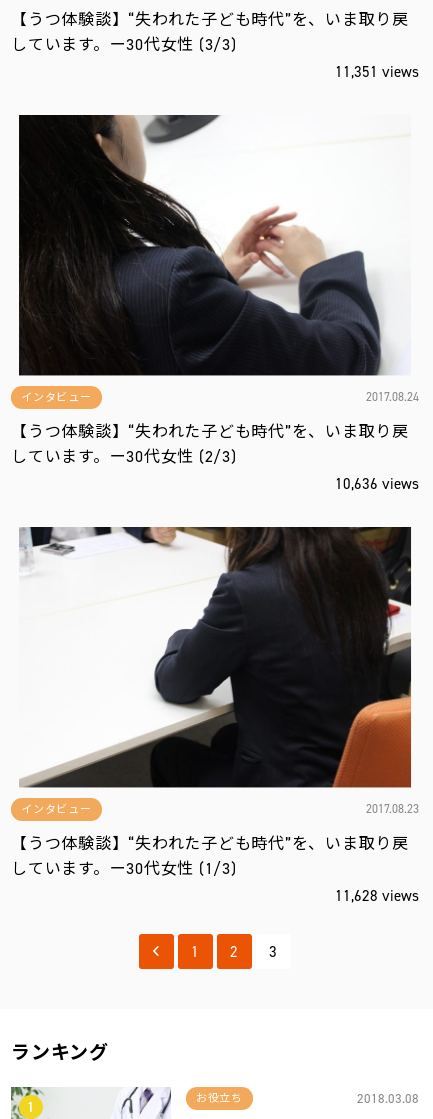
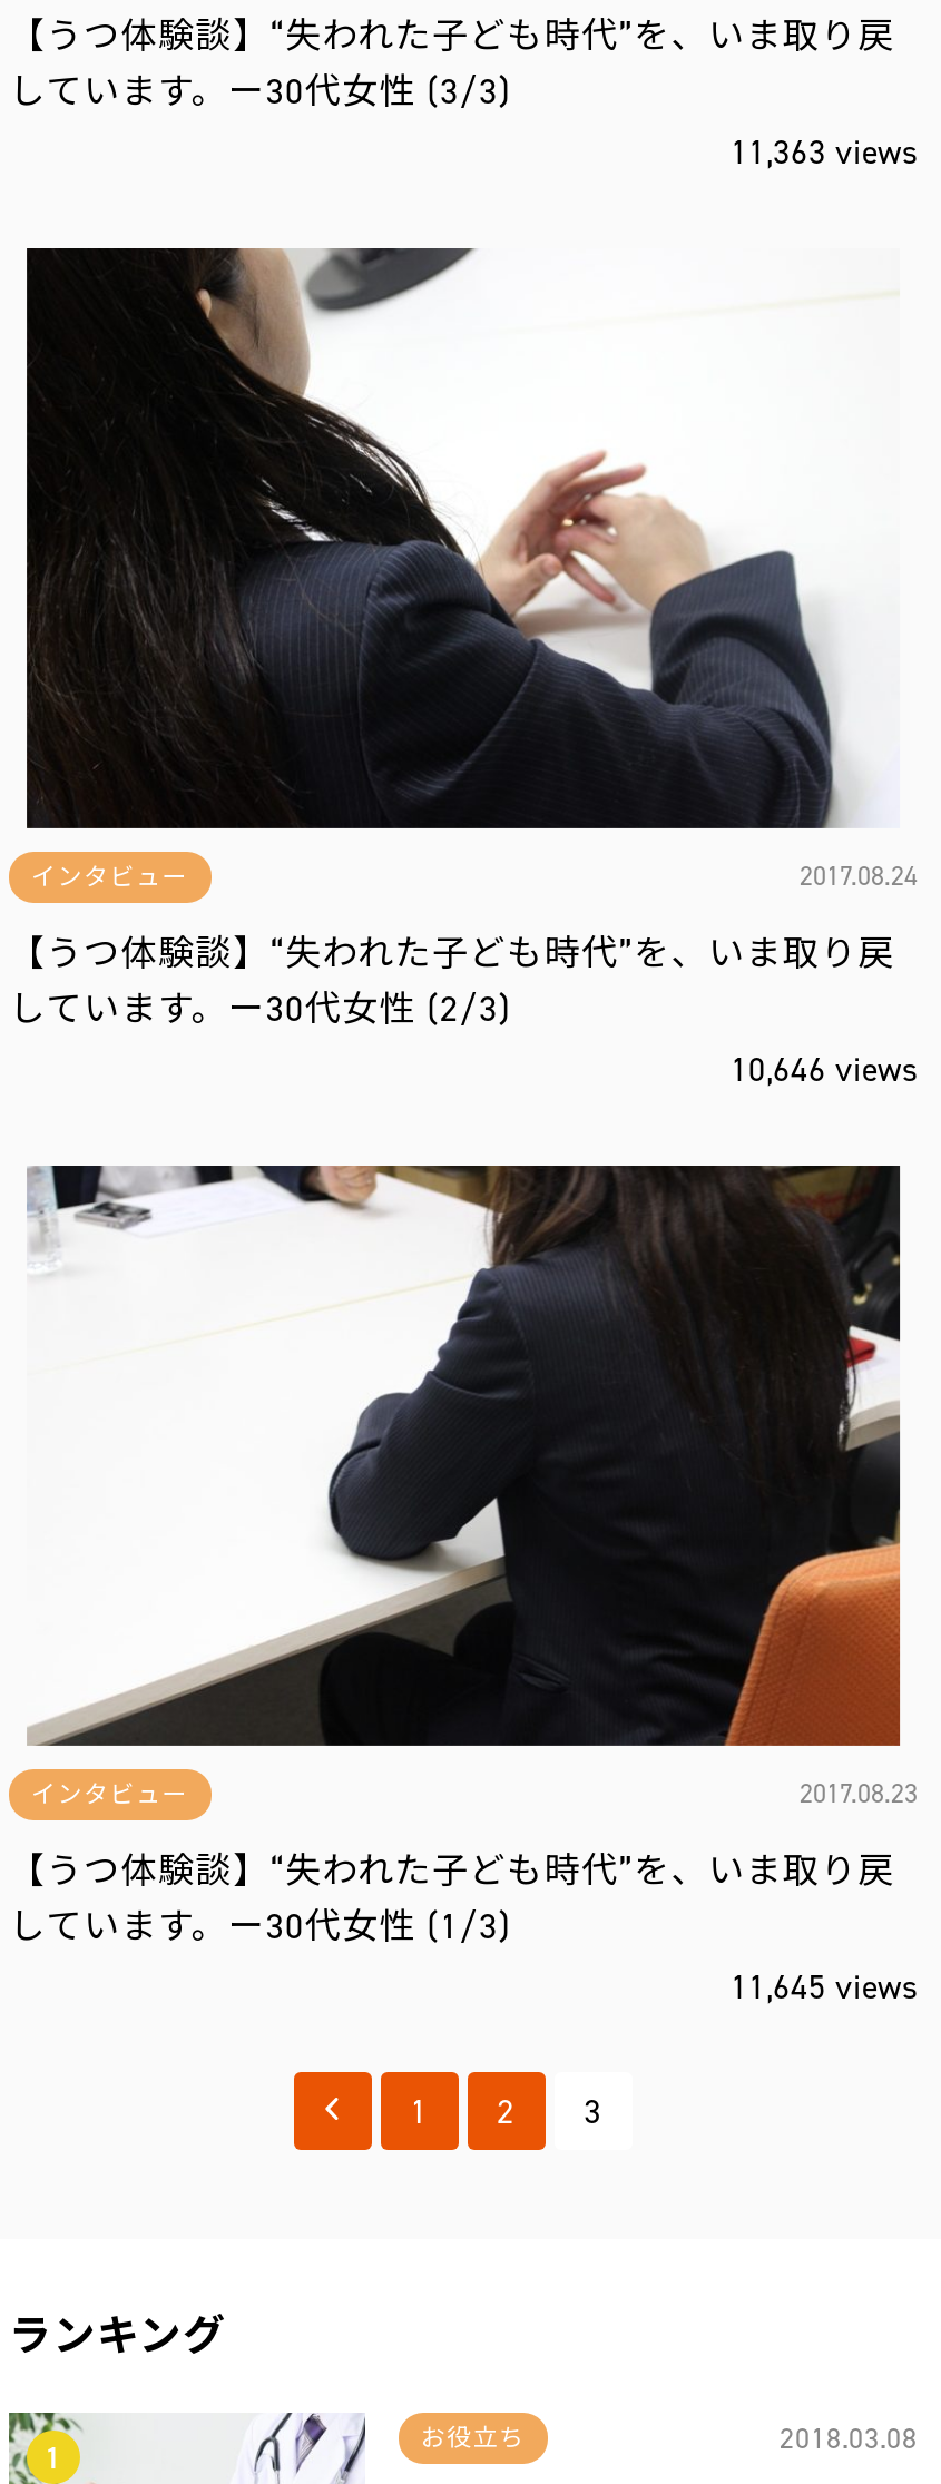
- 11,351 views
+ 11,363 views

- 10,636 views
+ 10,646 views

- 11,628 views
+ 11,645 views
